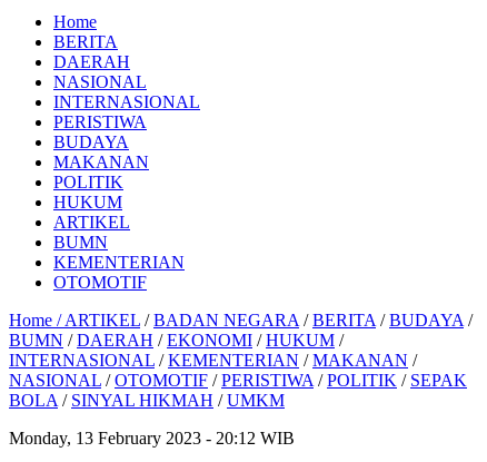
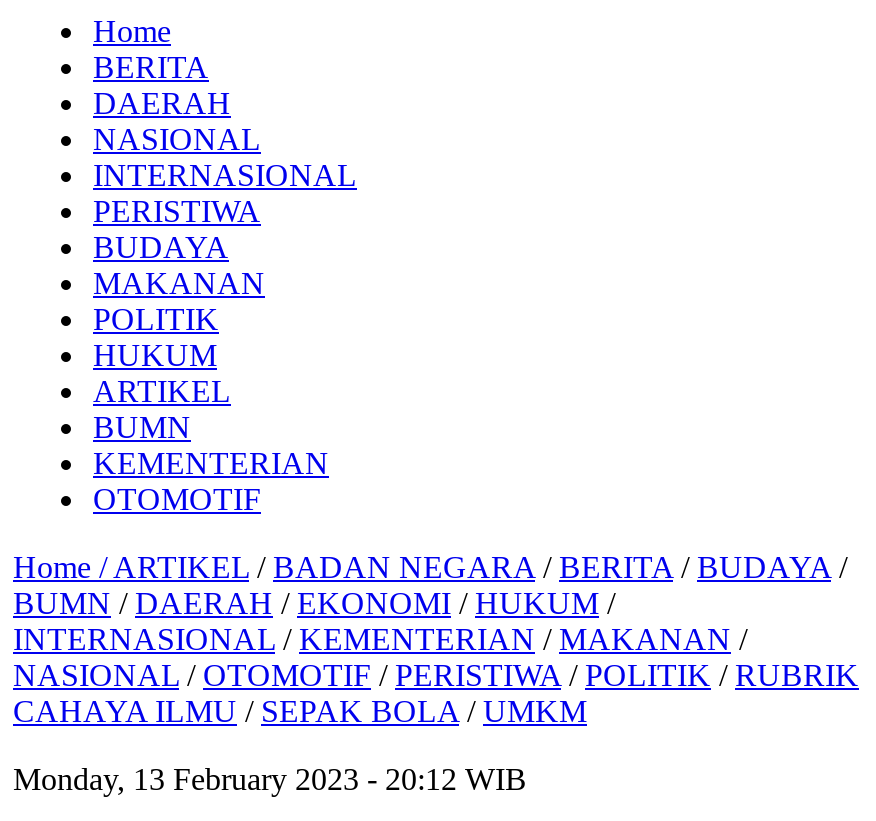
- NASIONAL / OTOMOTIF / PERISTIWA / POLITIK / SEPAK
- BOLA / SINYAL HIKMAH / UMKM
+ NASIONAL / OTOMOTIF / PERISTIWA / POLITIK / RUBRIK
+ CAHAYA ILMU / SEPAK BOLA / UMKM
